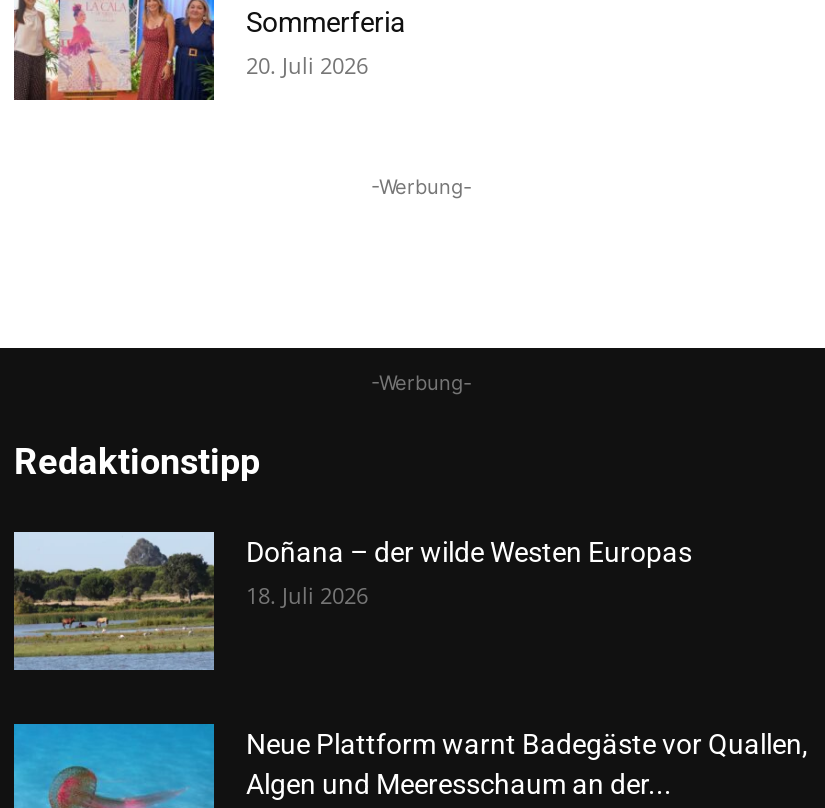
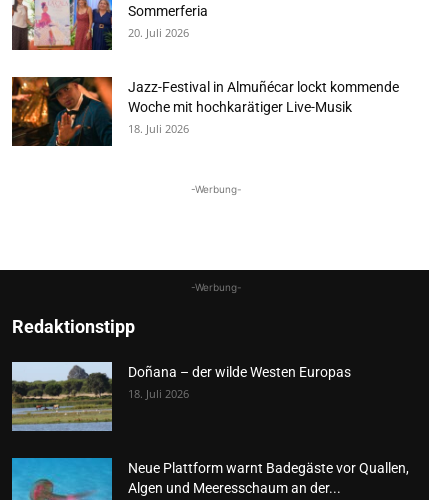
+ [image]
+ Jazz-Festival in Almuñécar lockt kommende
+ Woche mit hochkarätiger Live-Musik
+ 18. Juli 2026
